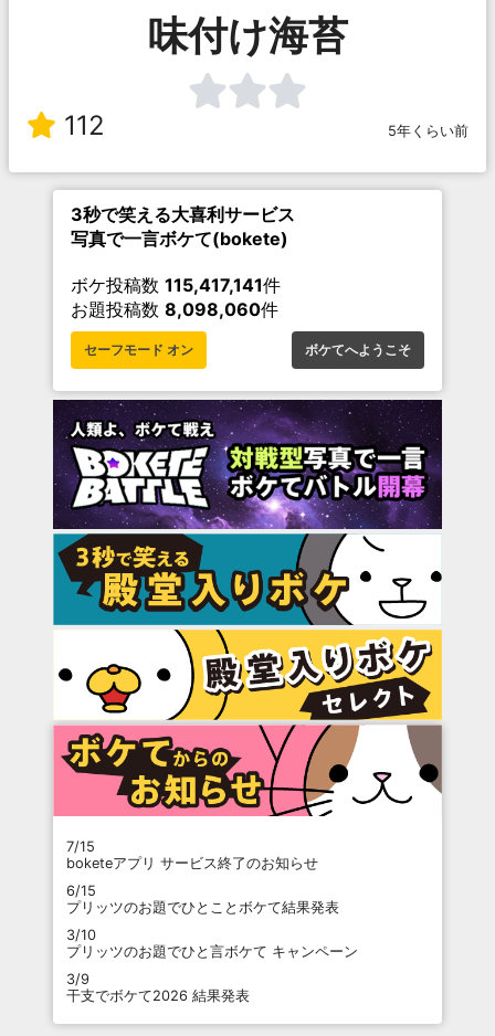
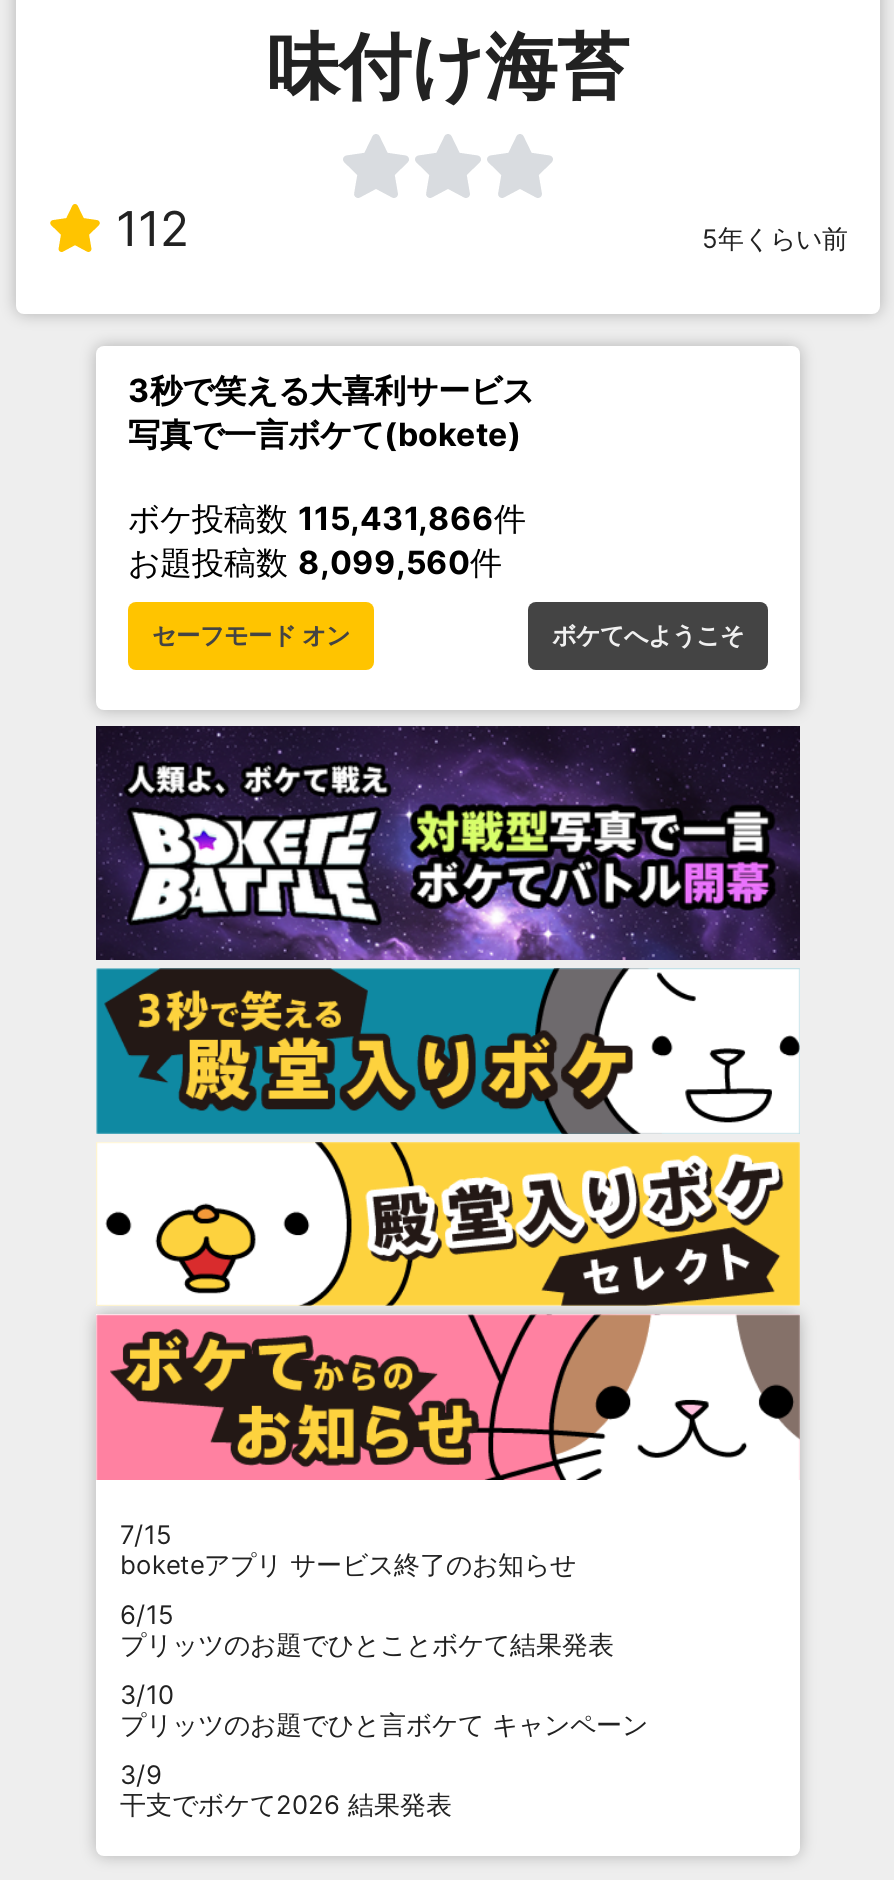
- ボケ投稿数115,417,141件
+ ボケ投稿数115,431,866件

- お題投稿数8,098,060件
+ お題投稿数8,099,560件
